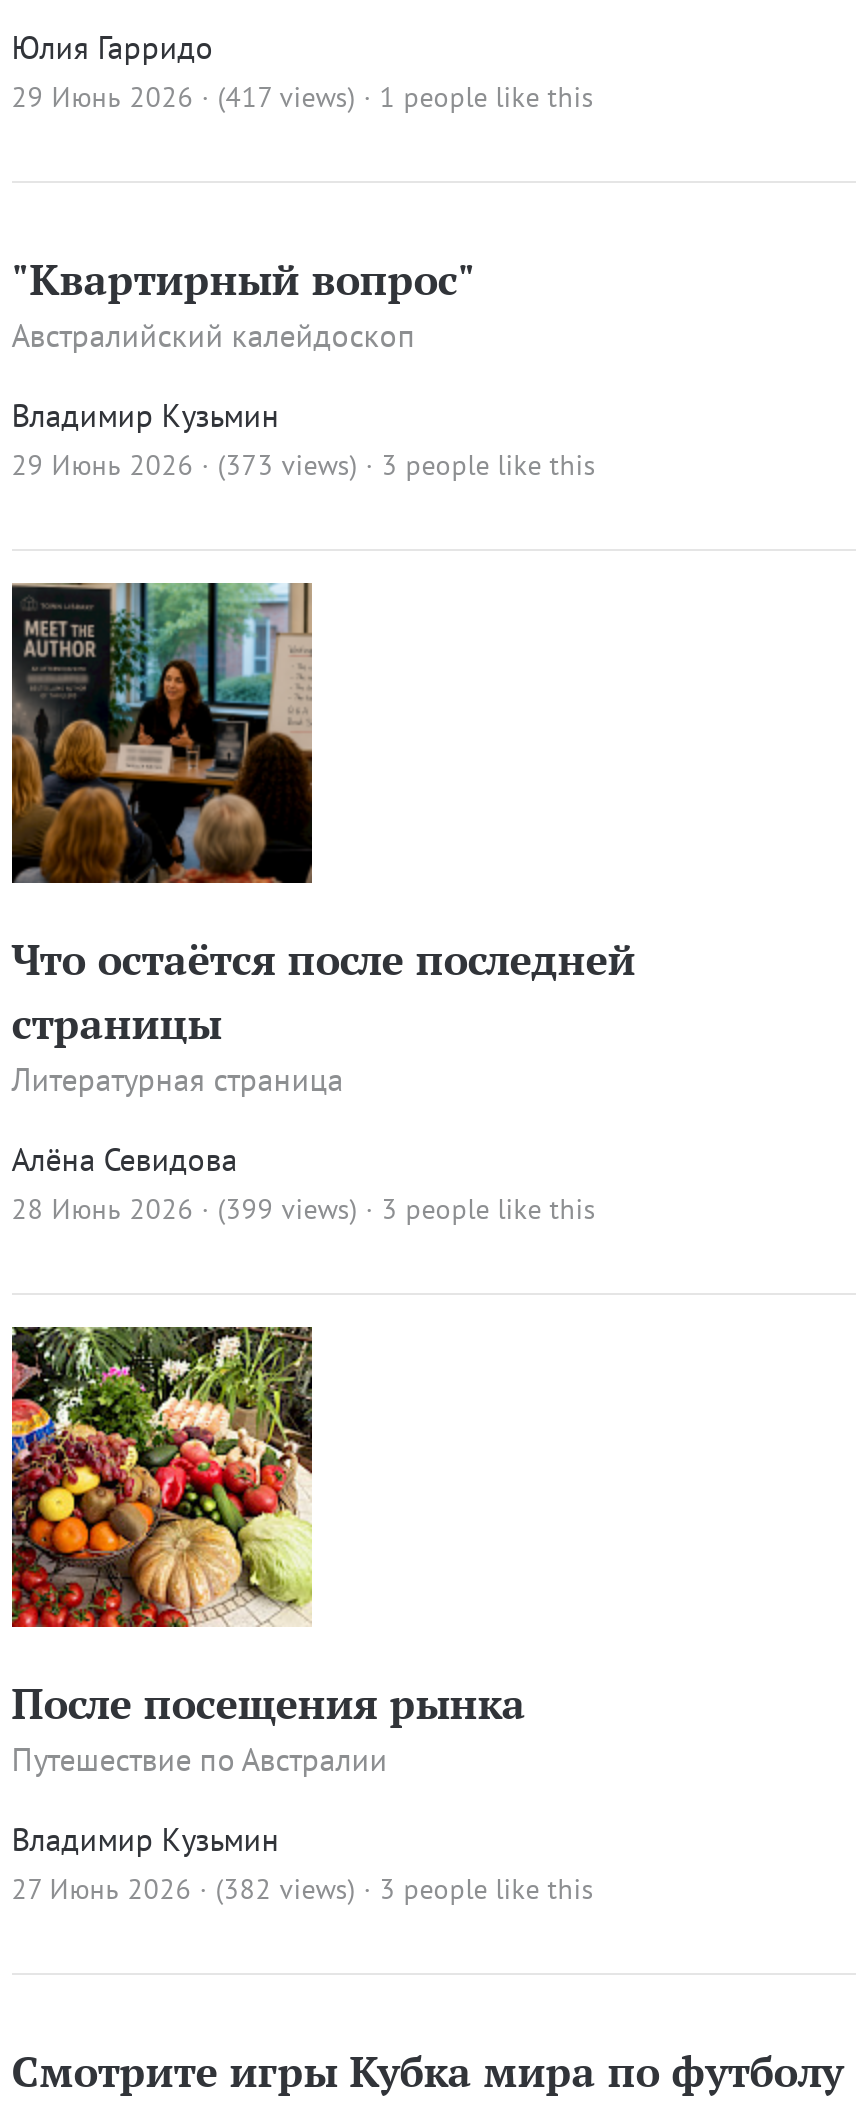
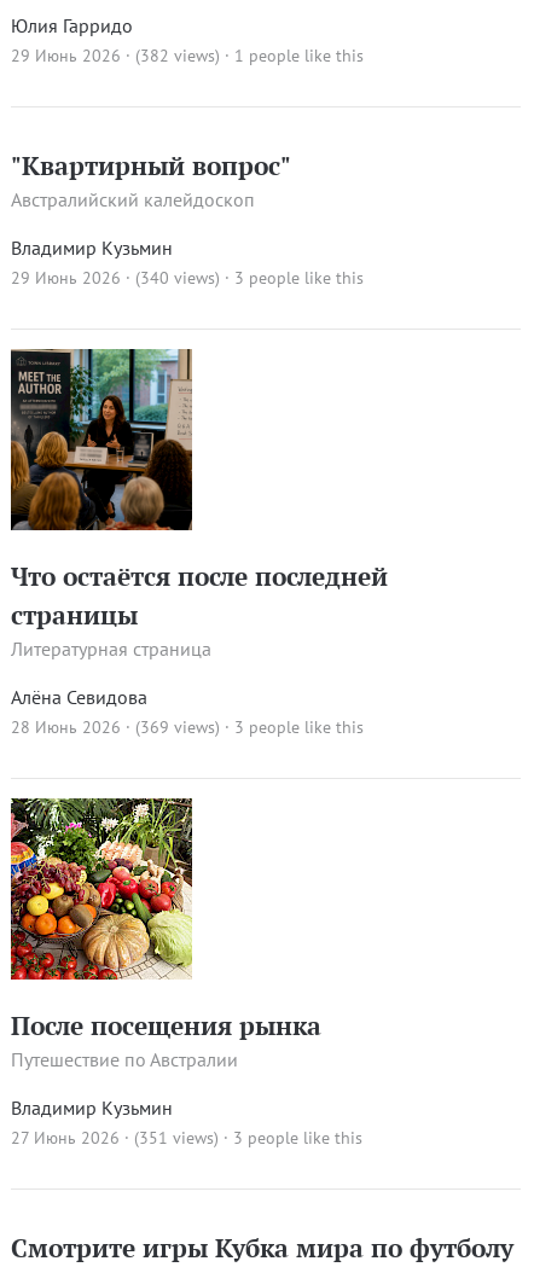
- 29 Июнь 2026 · (417 views) · 1 people like this
+ 29 Июнь 2026 · (382 views) · 1 people like this

- 29 Июнь 2026 · (373 views) · 3 people like this
+ 29 Июнь 2026 · (340 views) · 3 people like this

- 28 Июнь 2026 · (399 views) · 3 people like this
+ 28 Июнь 2026 · (369 views) · 3 people like this

- 27 Июнь 2026 · (382 views) · 3 people like this
+ 27 Июнь 2026 · (351 views) · 3 people like this
